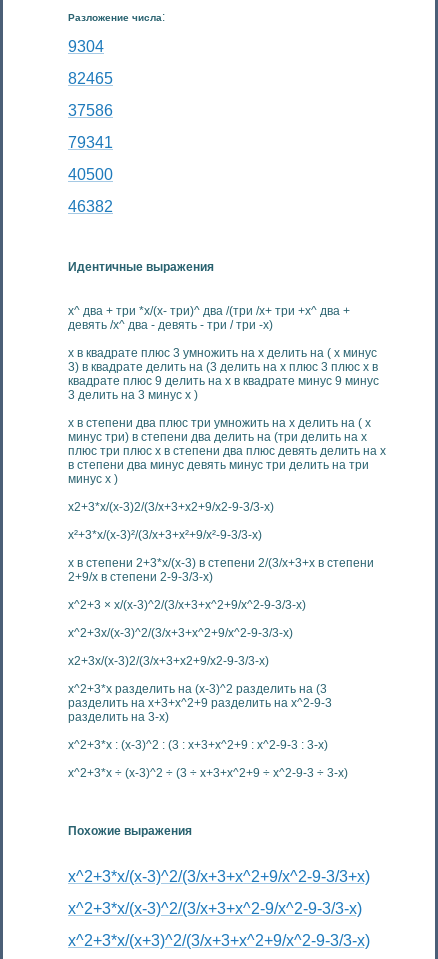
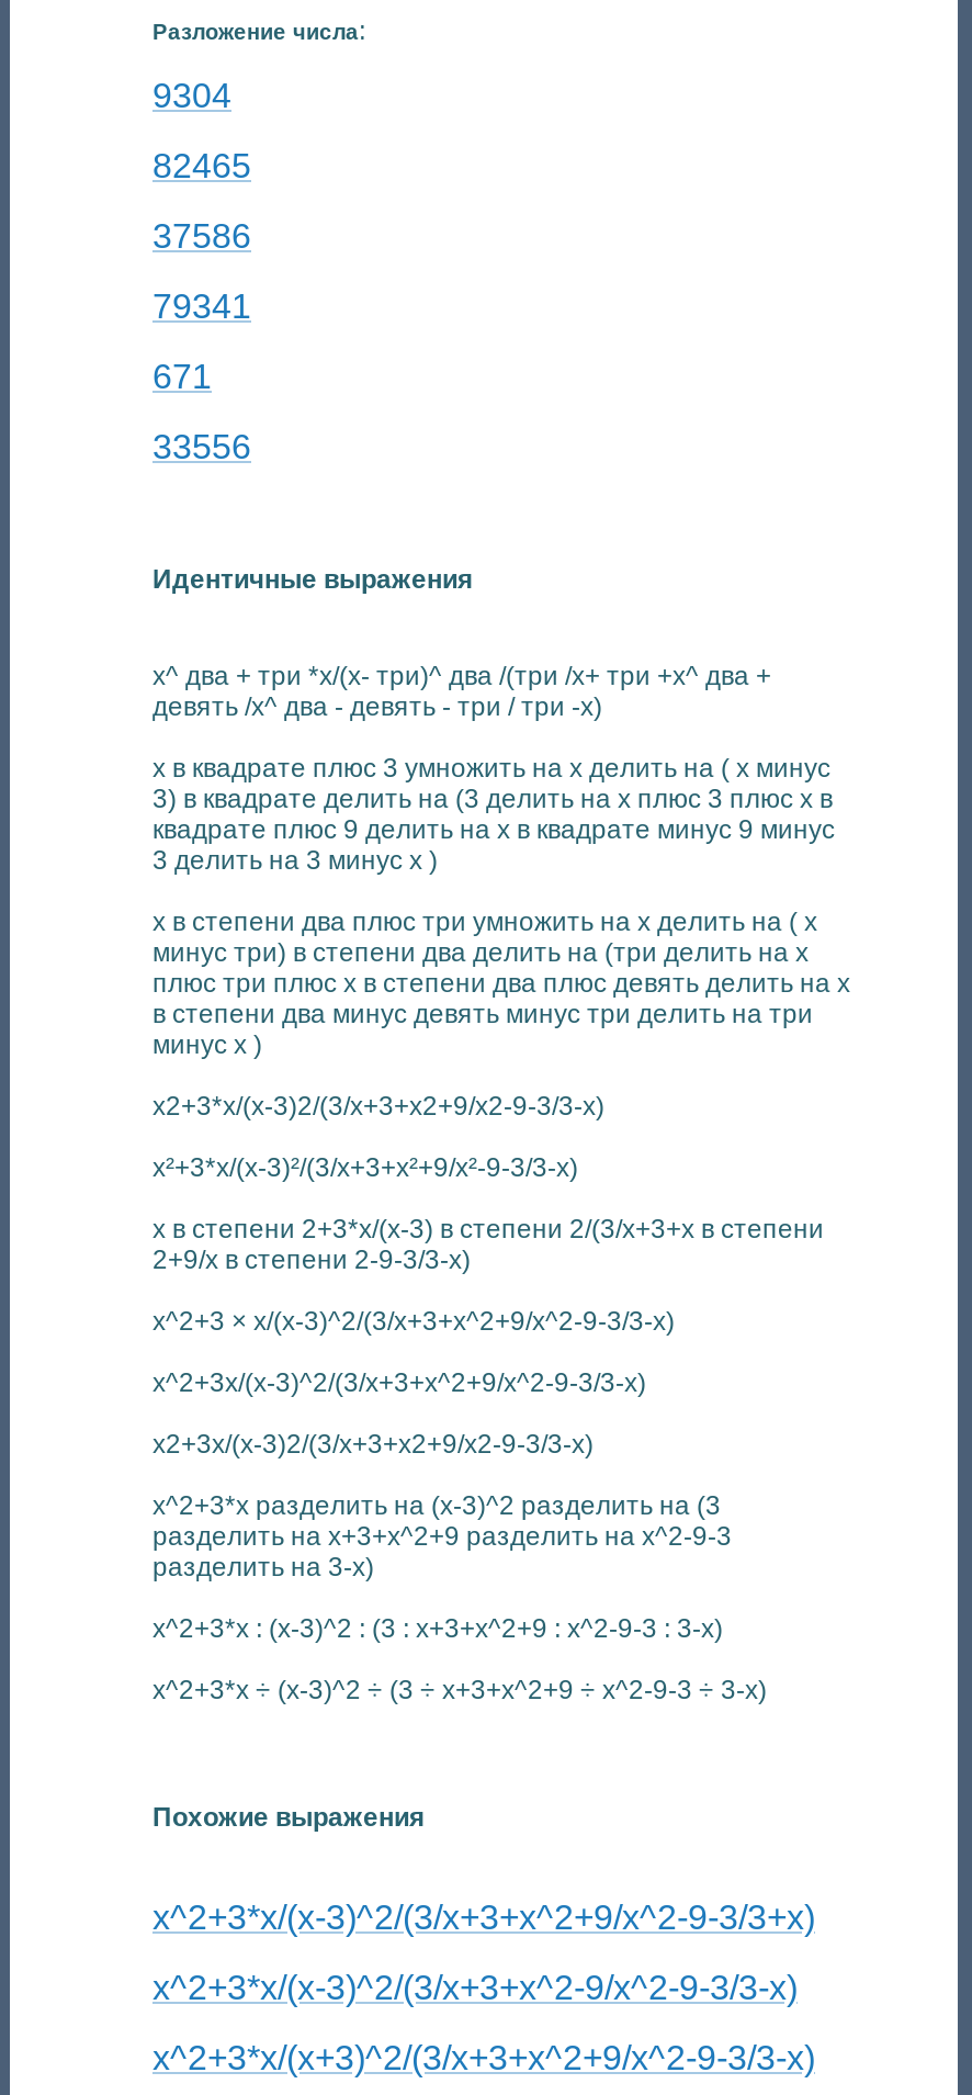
- 40500
+ 671

- 46382
+ 33556
